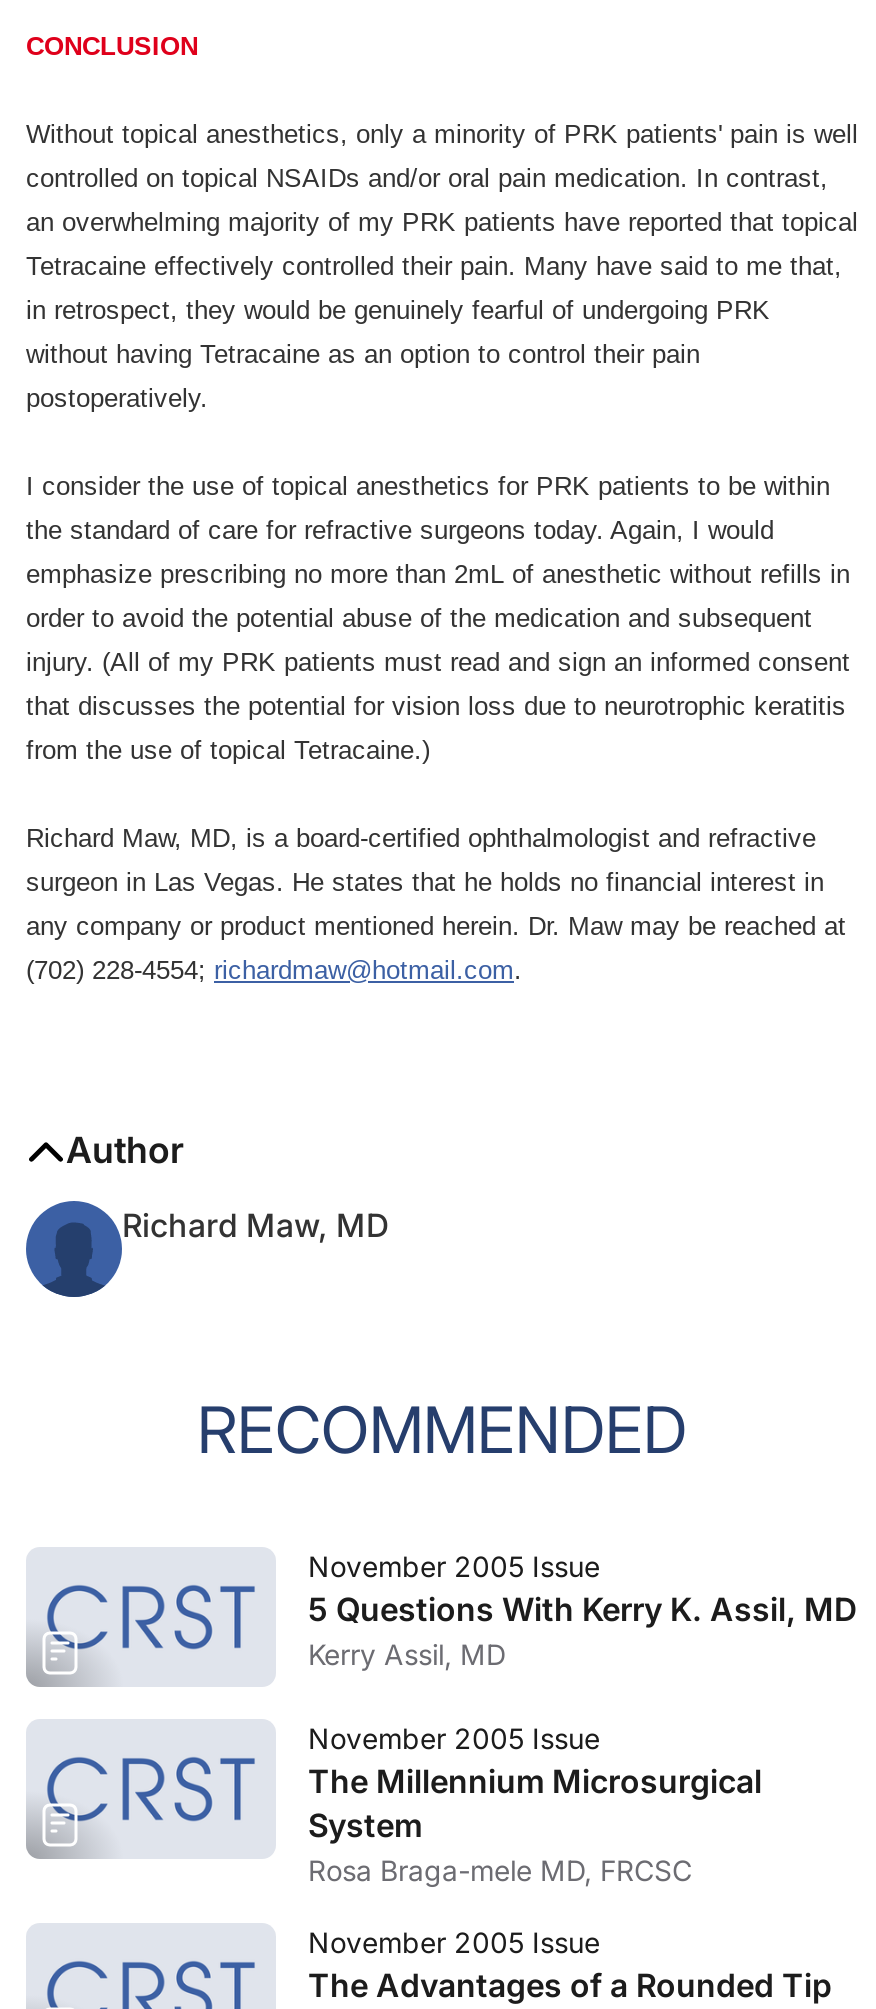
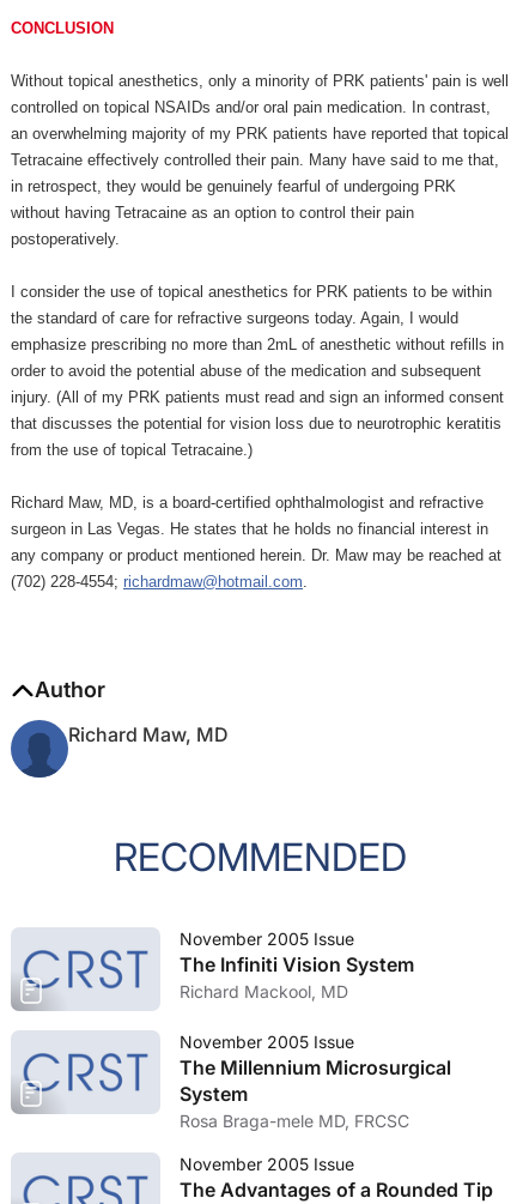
- 5 Questions With Kerry K. Assil, MD
- Kerry Assil, MD
+ The Infiniti Vision System
+ Richard Mackool, MD
